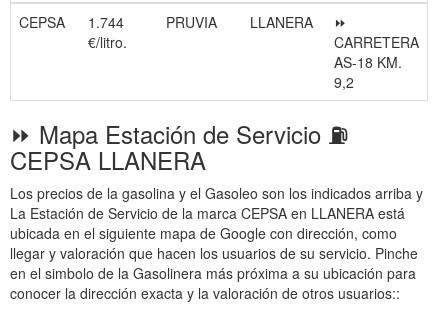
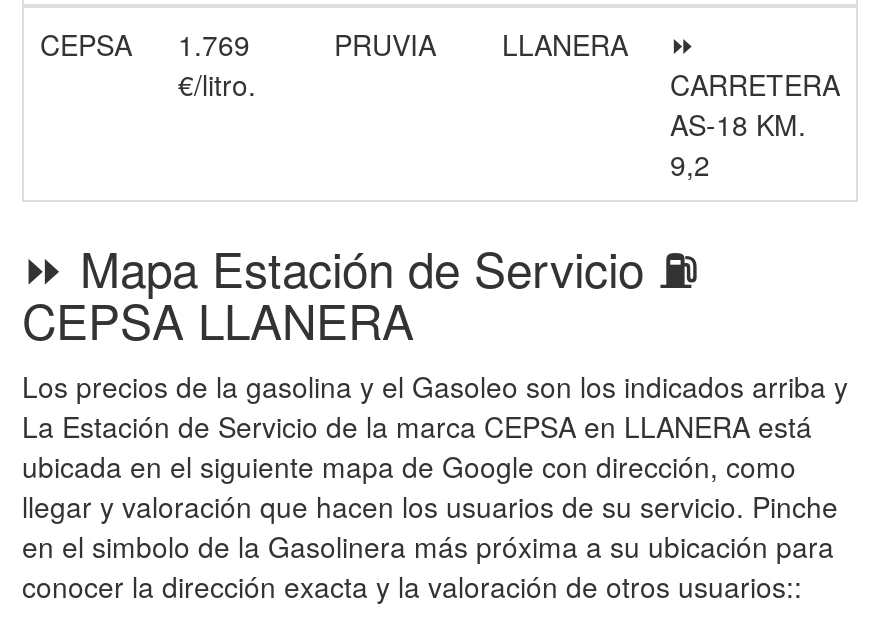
- CEPSA 1.744
+ CEPSA 1.769
